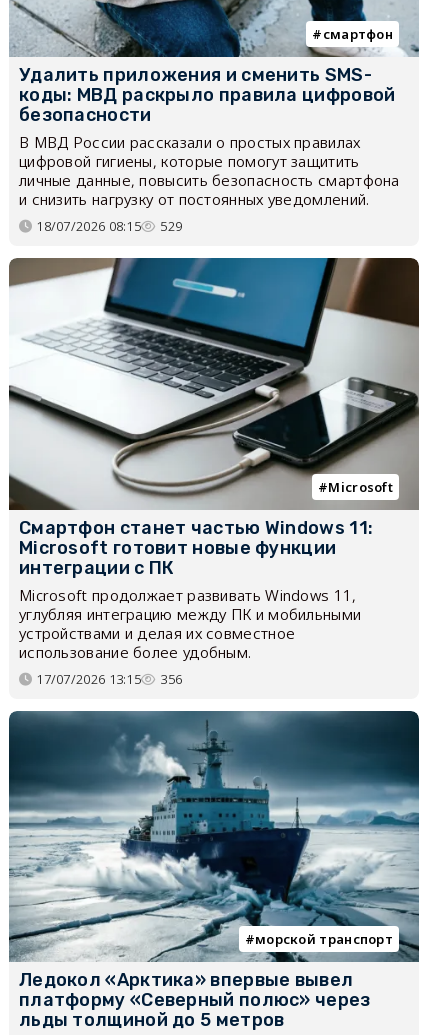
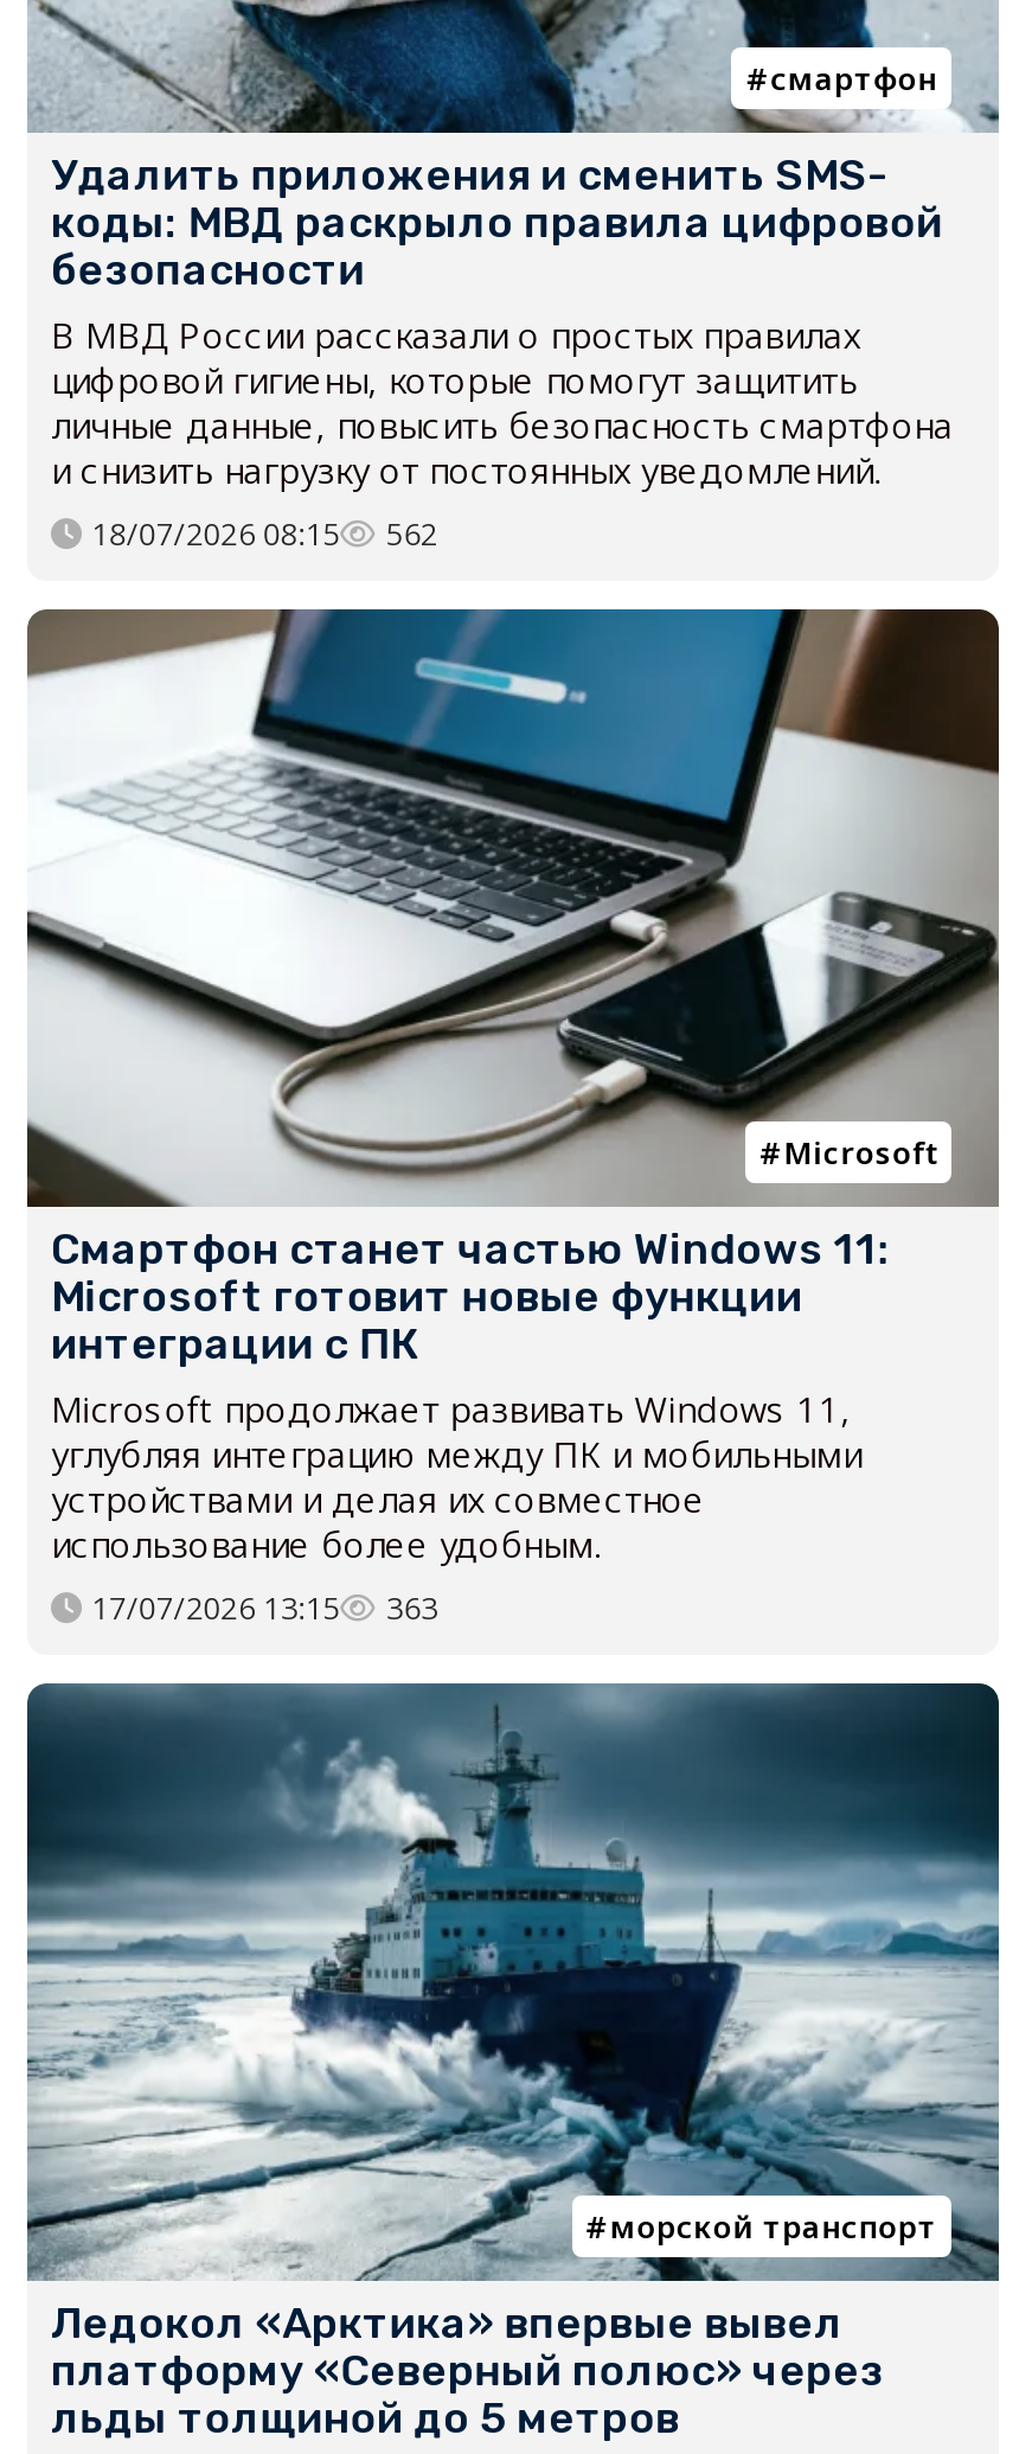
- 18/07/2026 08:15 529
+ 18/07/2026 08:15 562

- 17/07/2026 13:15 356
+ 17/07/2026 13:15 363
